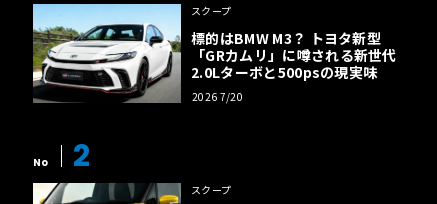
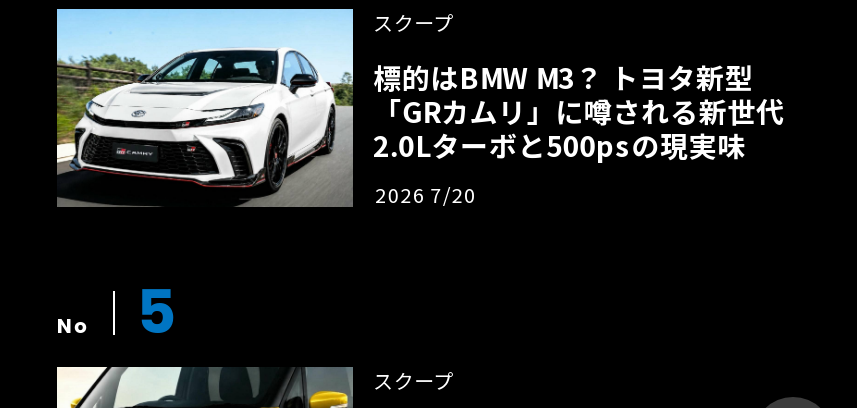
- No 2
+ No 5
